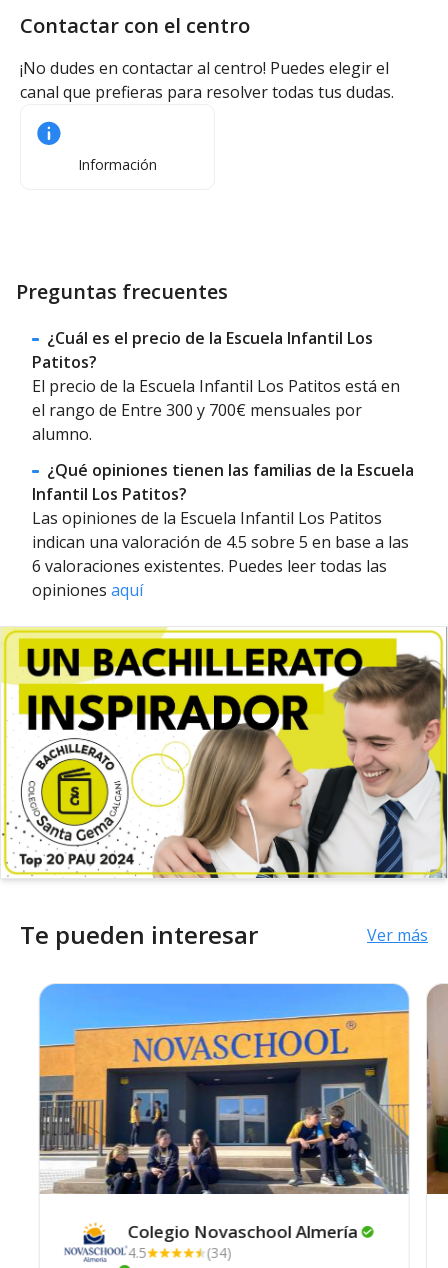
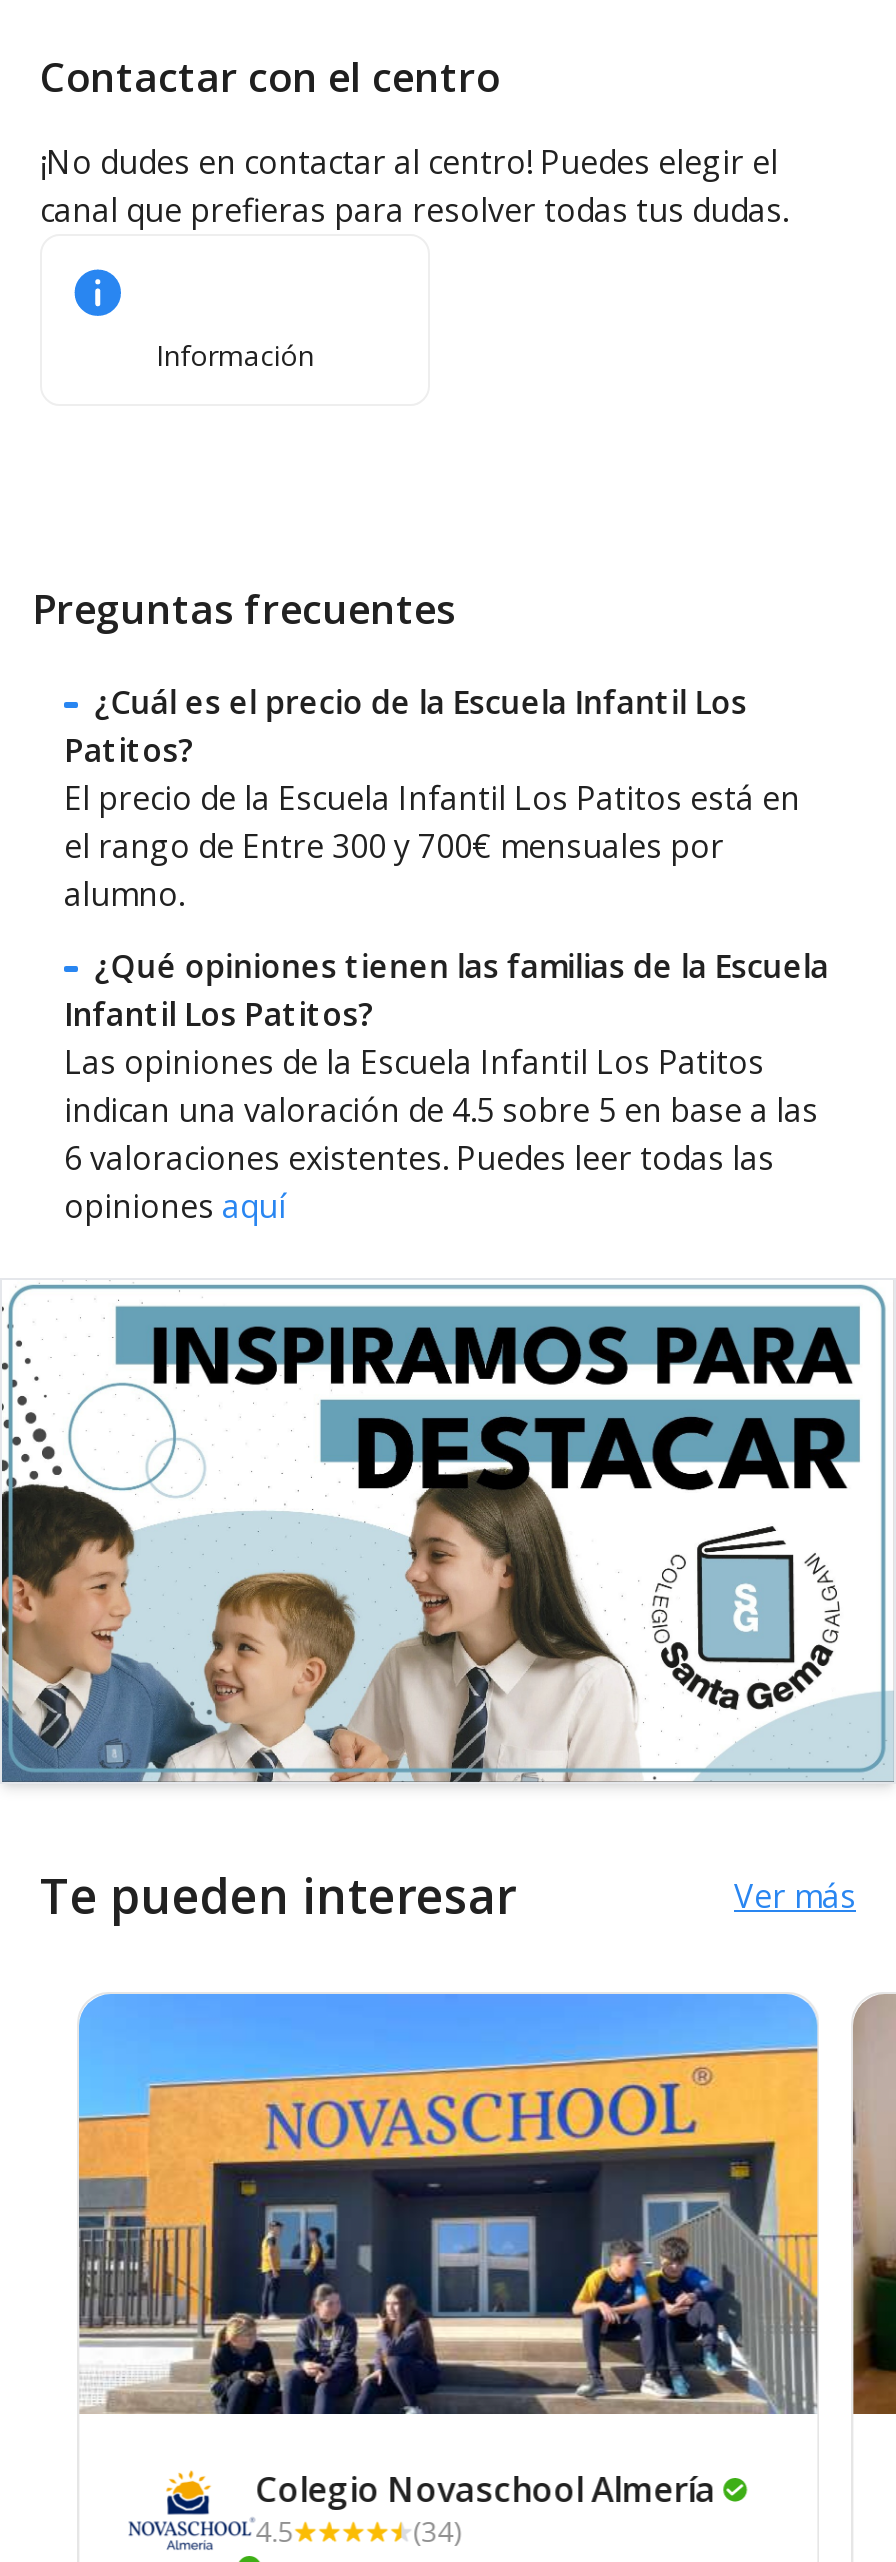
- [image]
+ [image]
